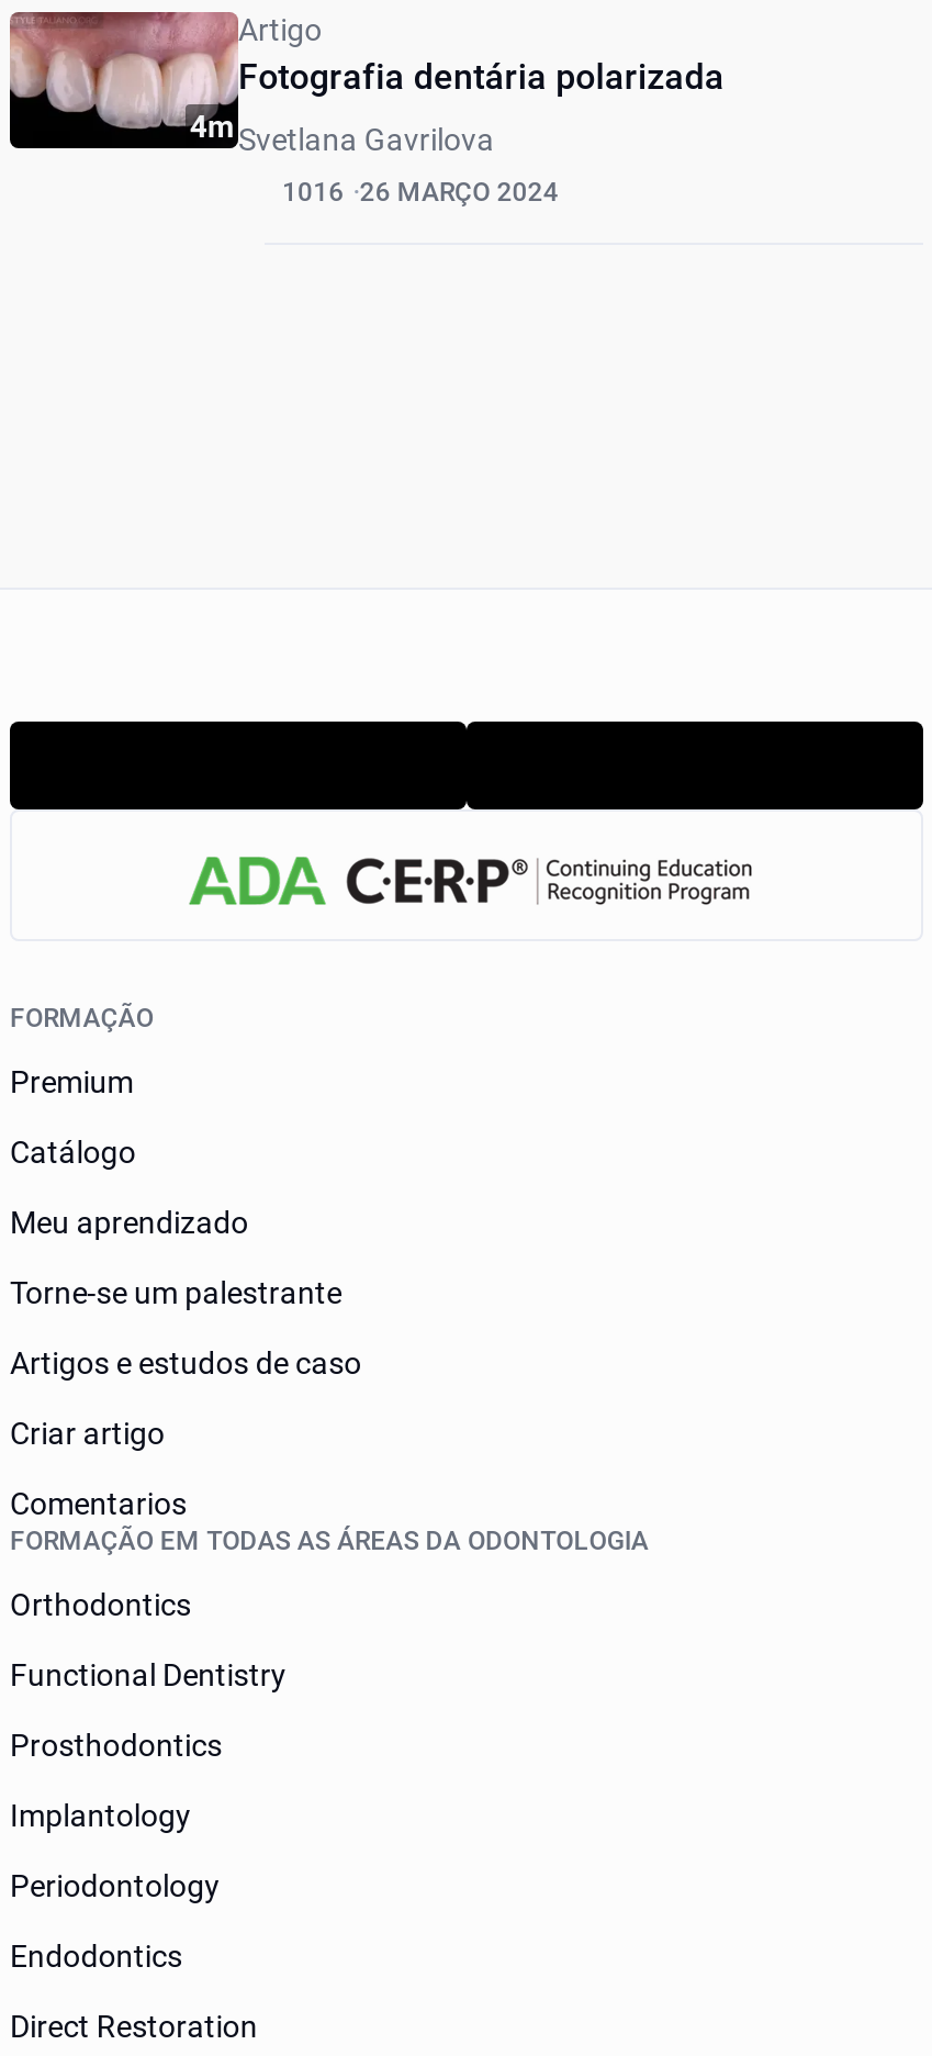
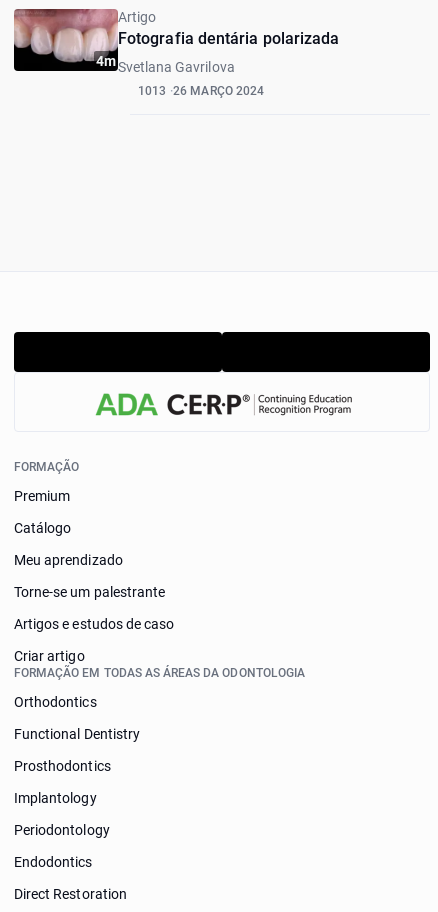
- 1016 26 MARÇO 2024
+ 1013 26 MARÇO 2024

- Comentarios
